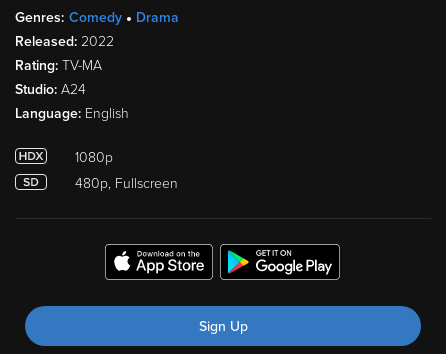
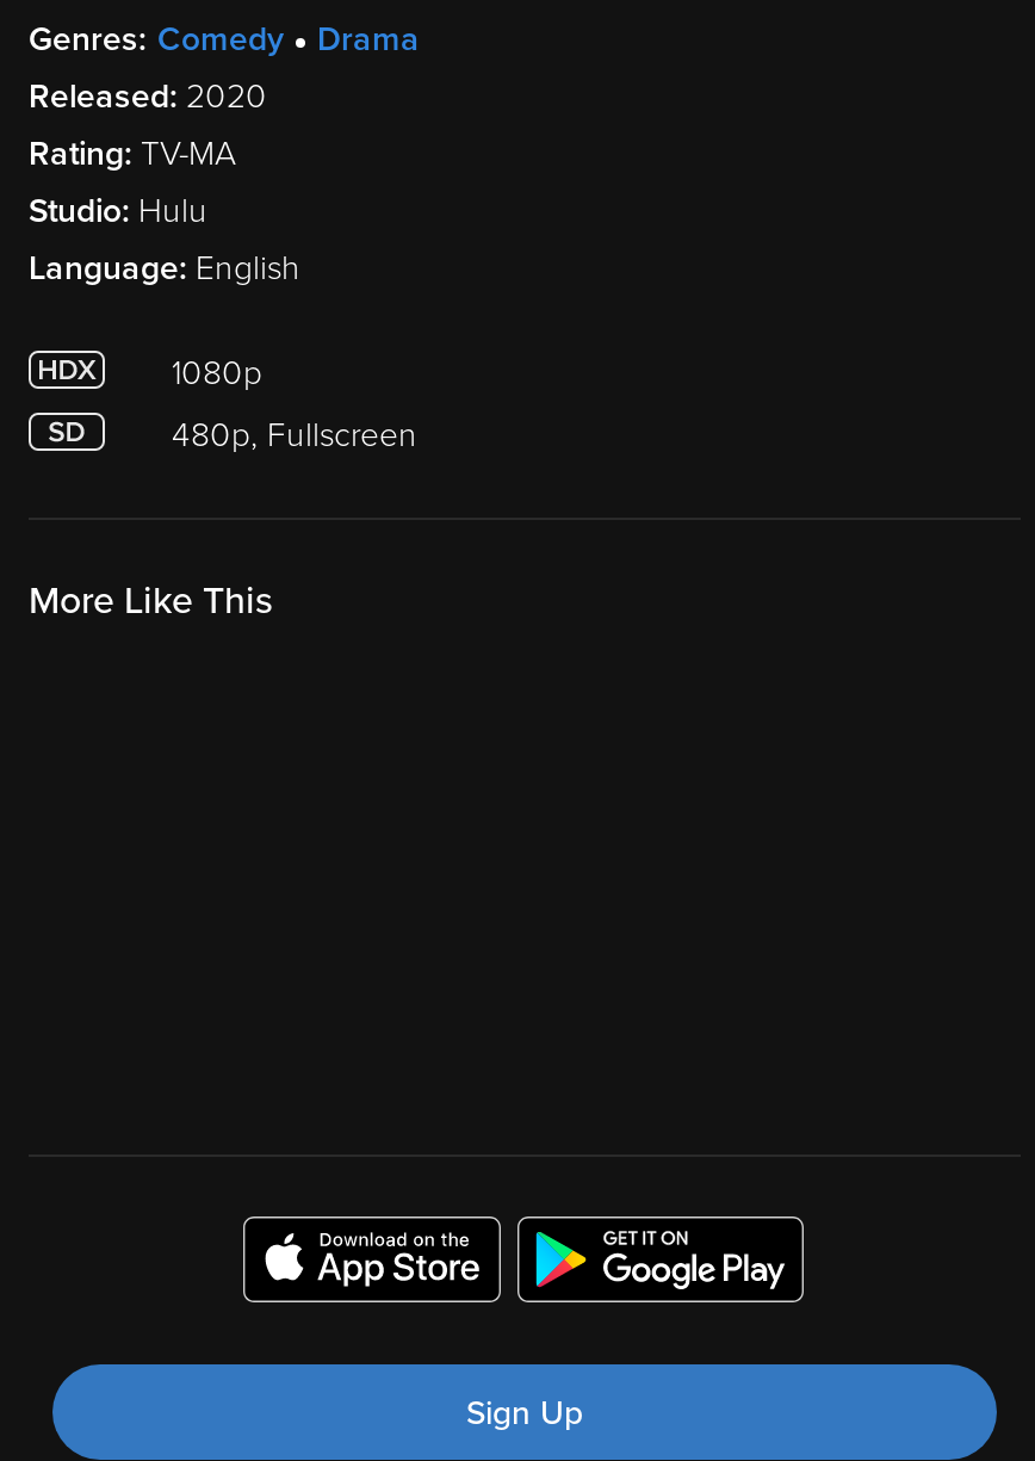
- Released: 2022
+ Released: 2020

- Studio: A24
+ Studio: Hulu

+ More Like This
